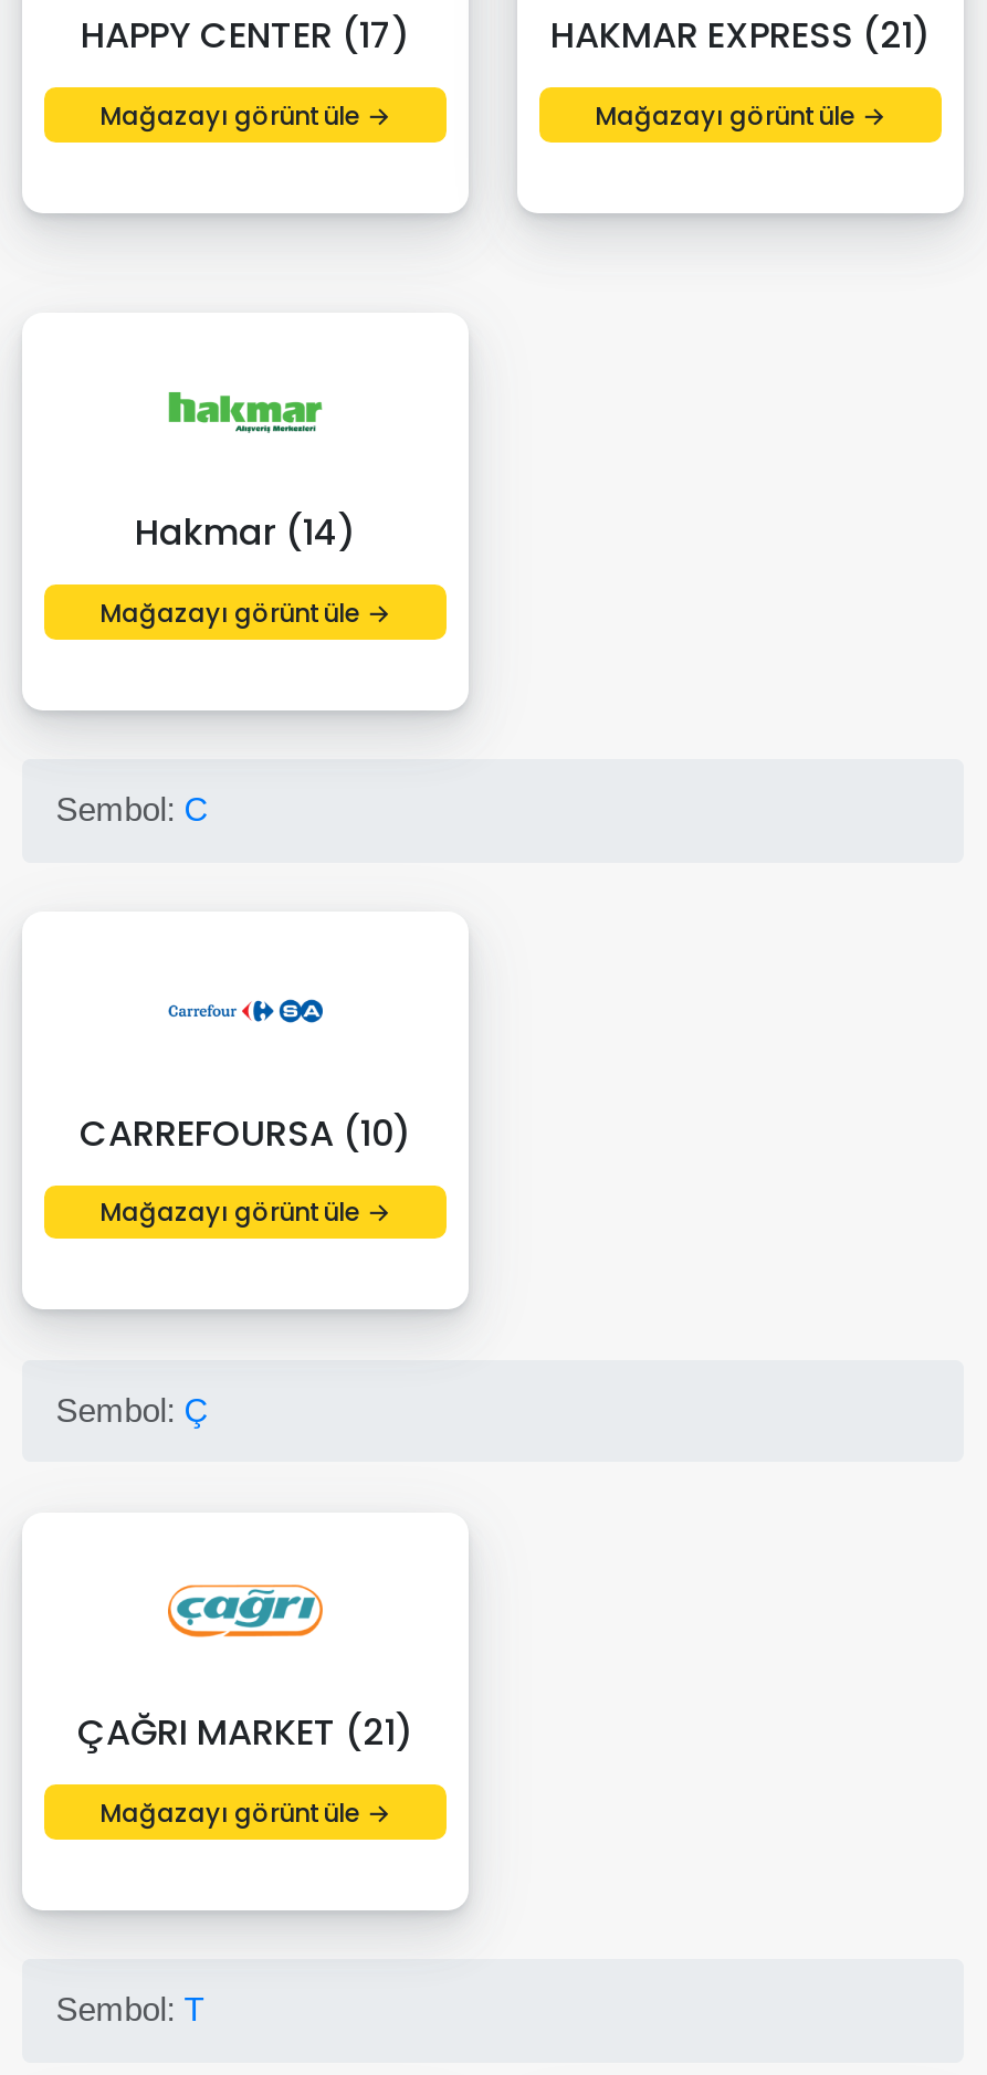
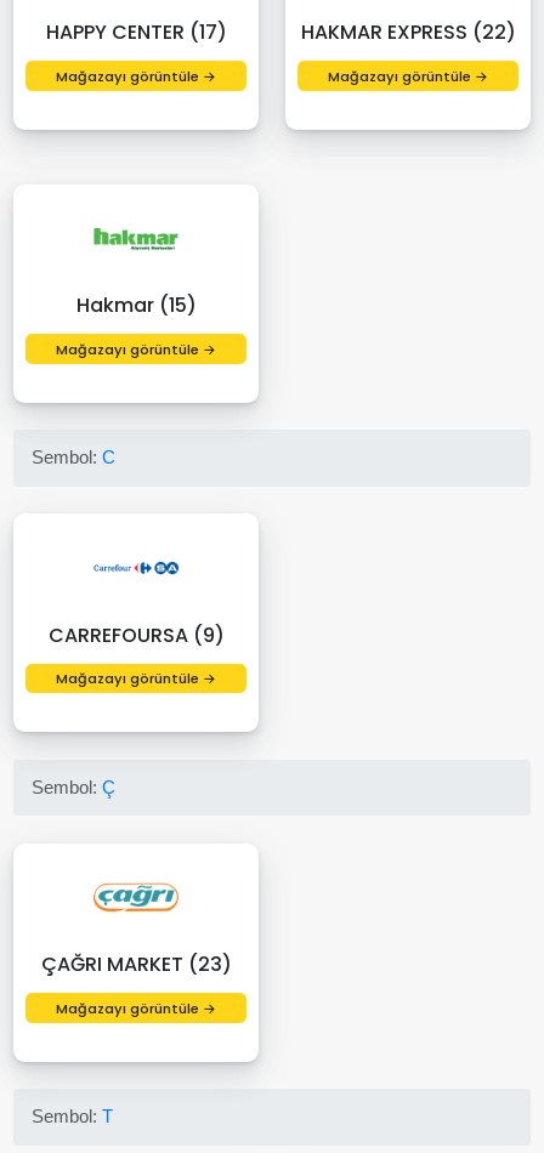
- HAKMAR EXPRESS (21)
+ HAKMAR EXPRESS (22)

- Hakmar (14)
+ Hakmar (15)

- CARREFOURSA (10)
+ CARREFOURSA (9)

- ÇAĞRI MARKET (21)
+ ÇAĞRI MARKET (23)
